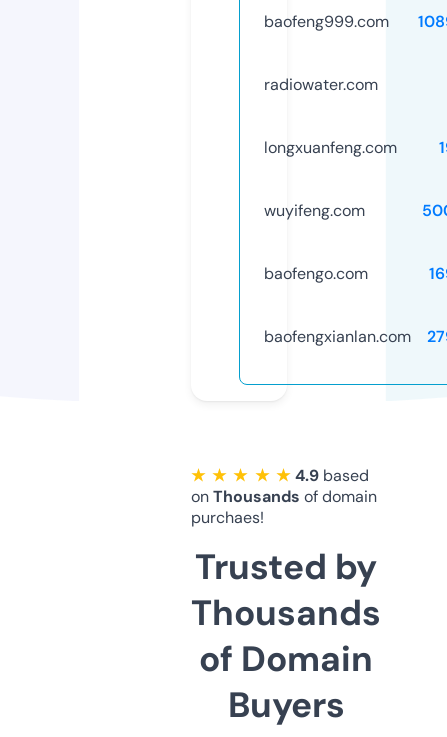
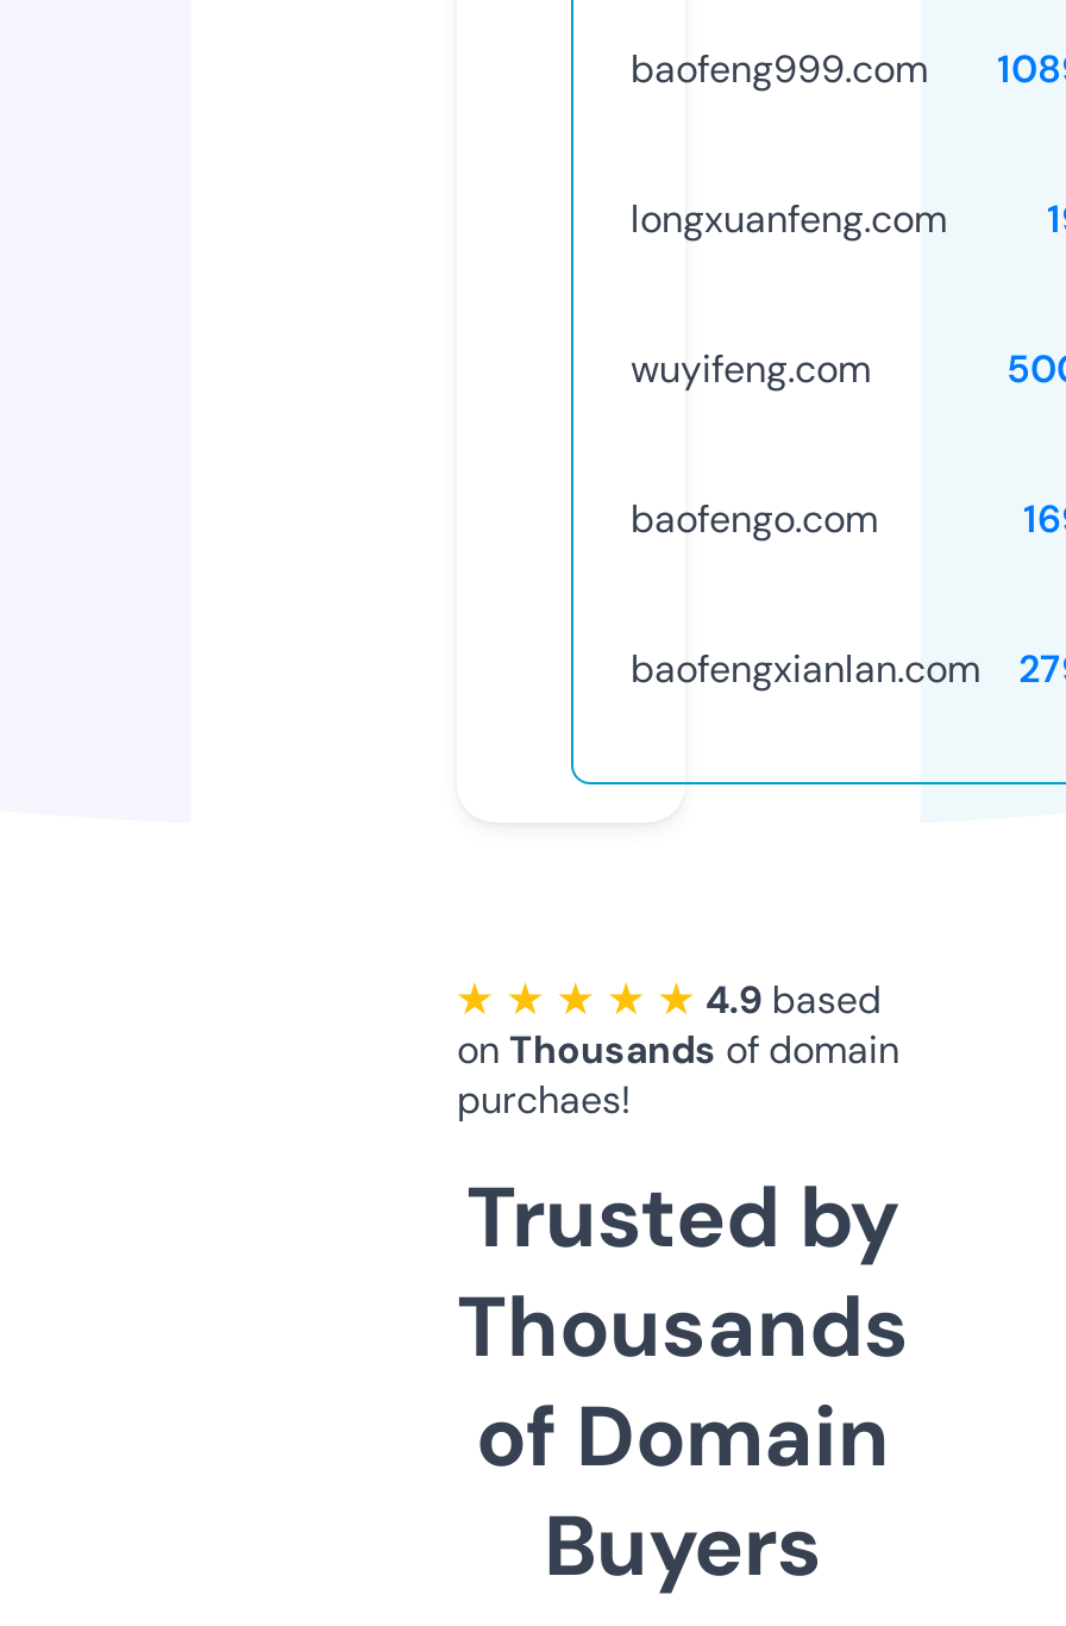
- radiowater.com
